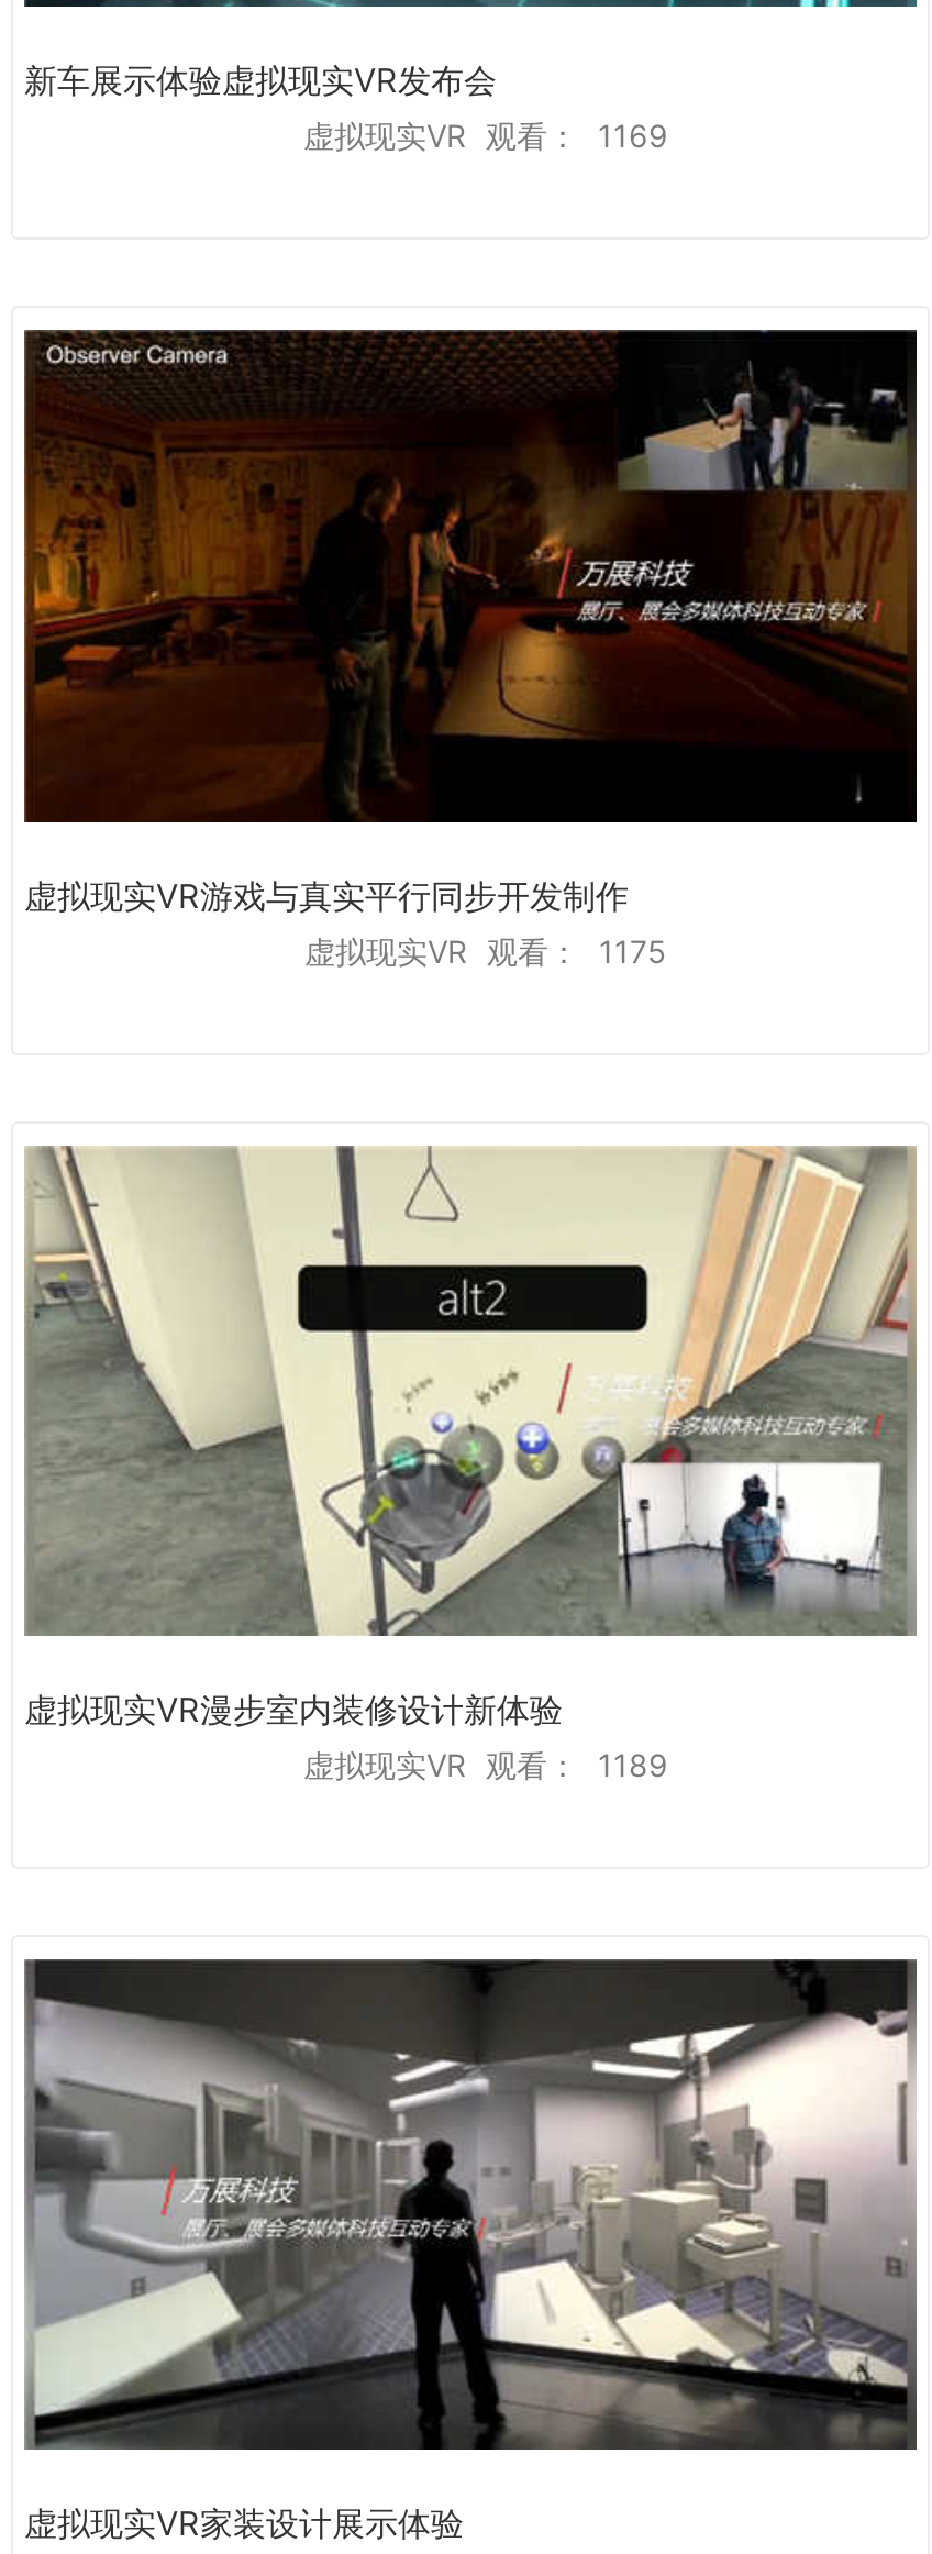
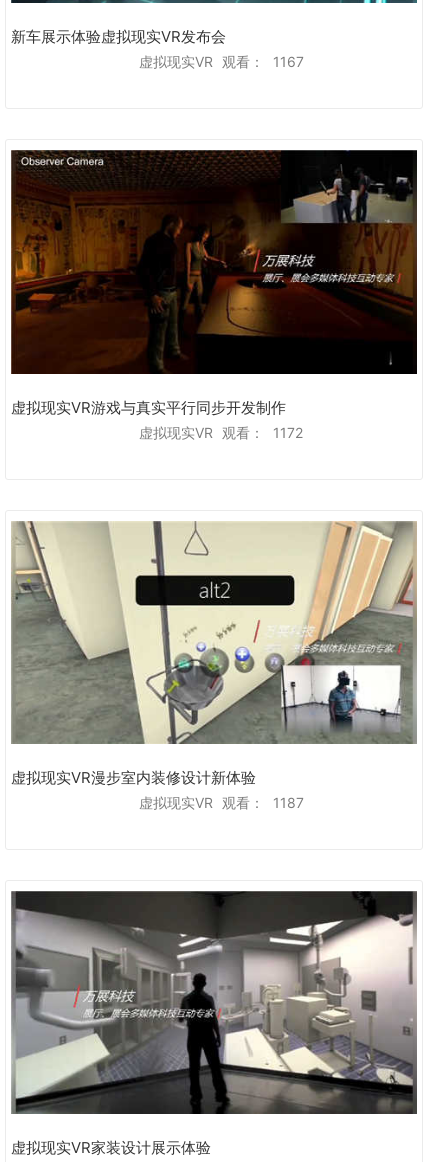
- 虚拟现实VR 观看： 1169
+ 虚拟现实VR 观看： 1167

- 虚拟现实VR 观看： 1175
+ 虚拟现实VR 观看： 1172

- 虚拟现实VR 观看： 1189
+ 虚拟现实VR 观看： 1187
